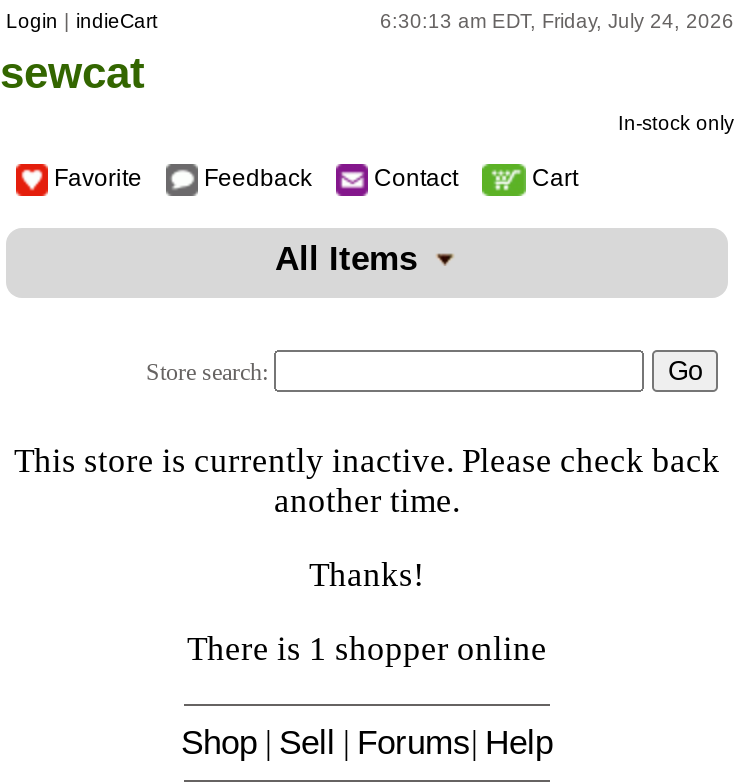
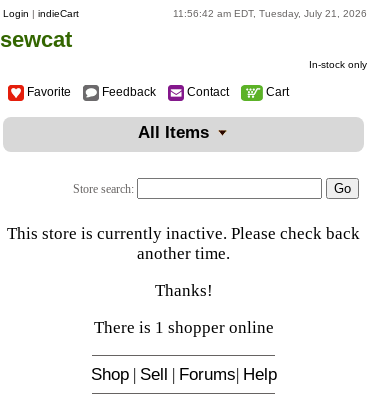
- 6:30:13 am EDT, Friday, July 24, 2026
+ 11:56:42 am EDT, Tuesday, July 21, 2026
